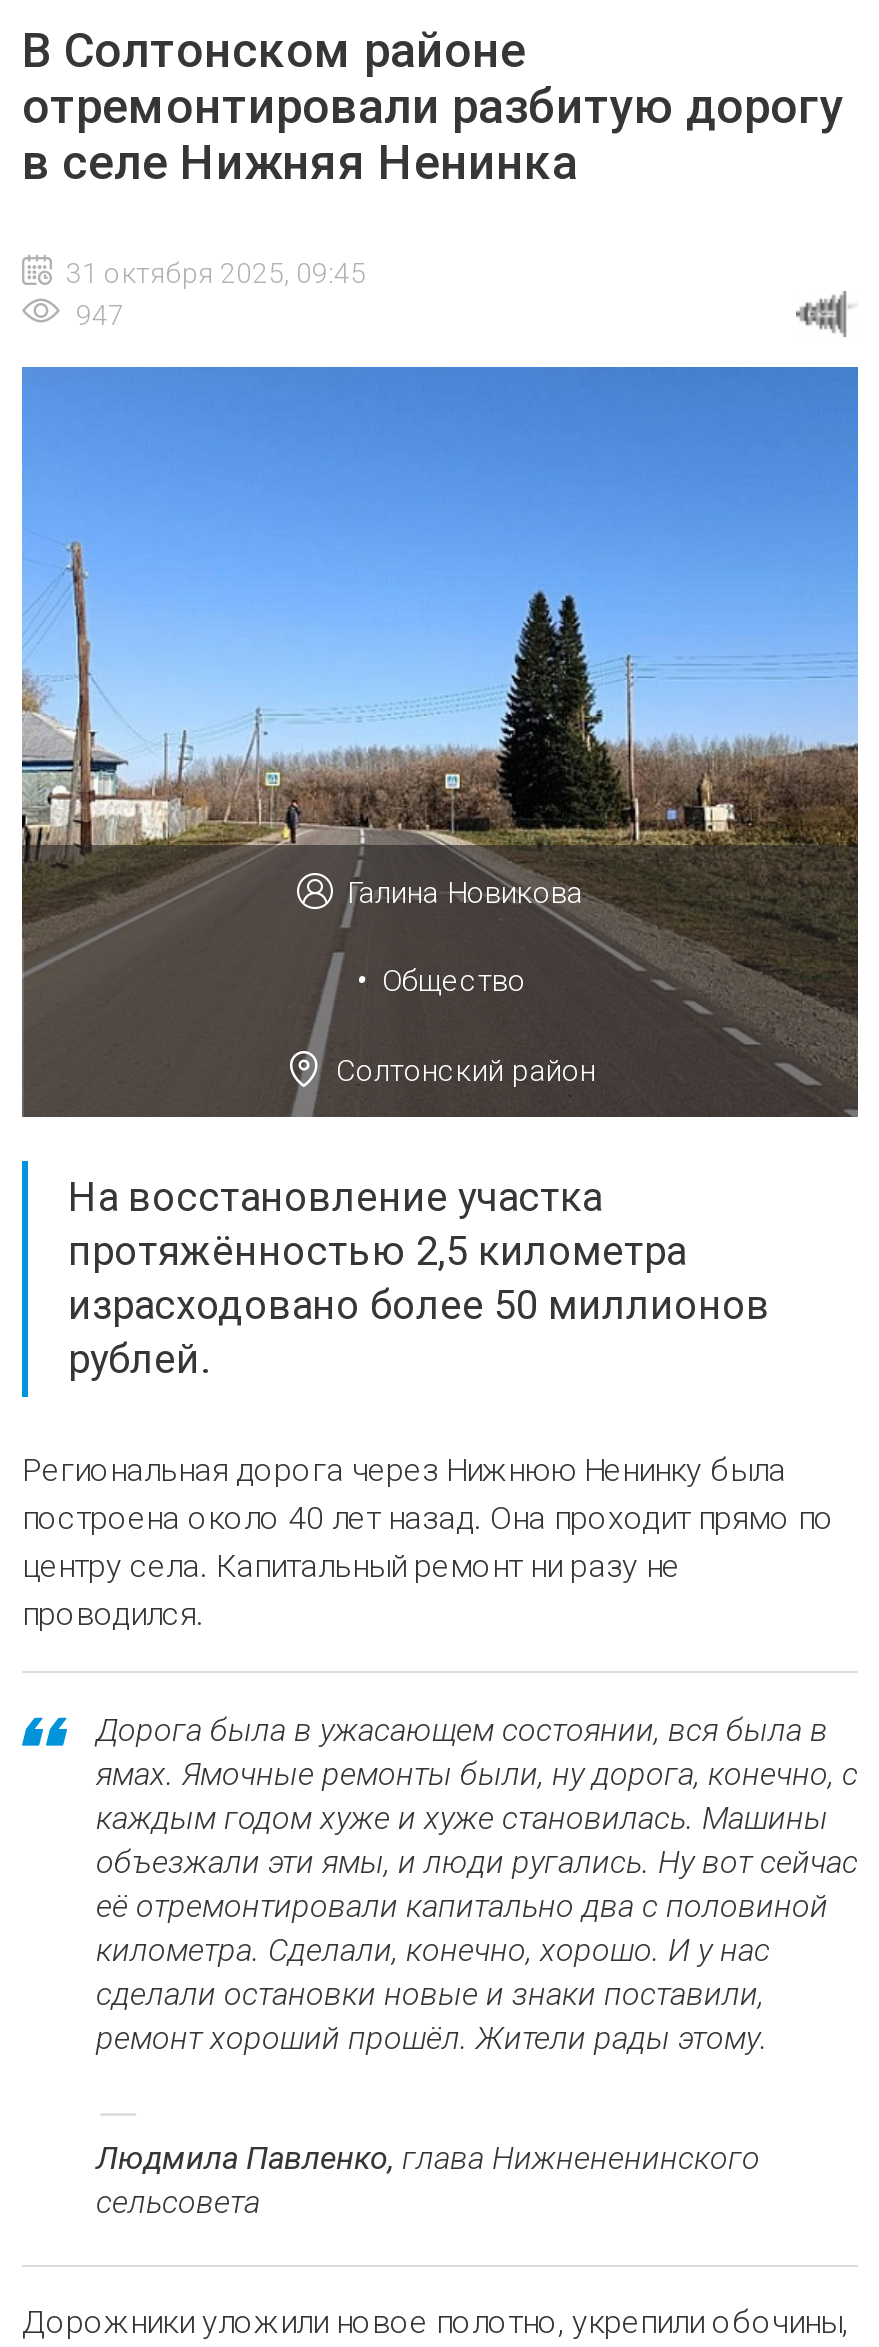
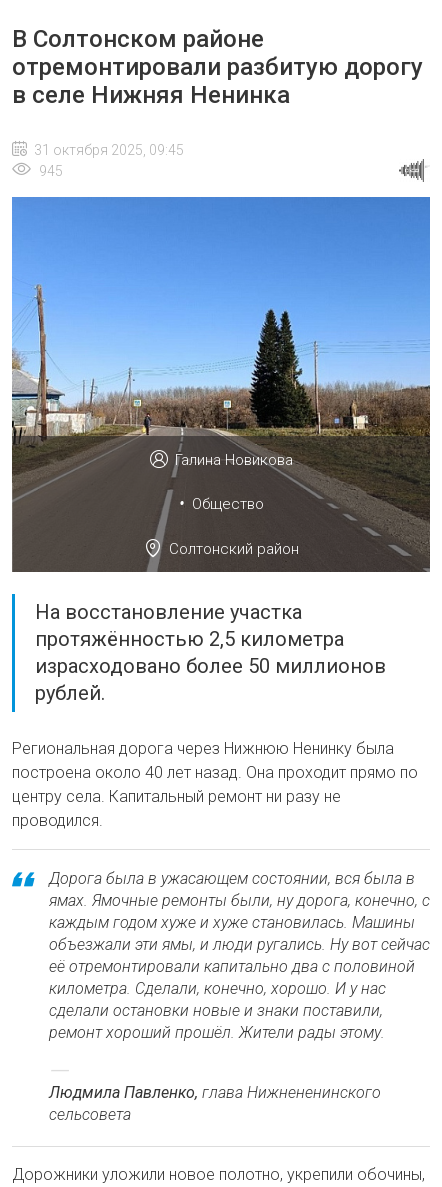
- 947
+ 945
